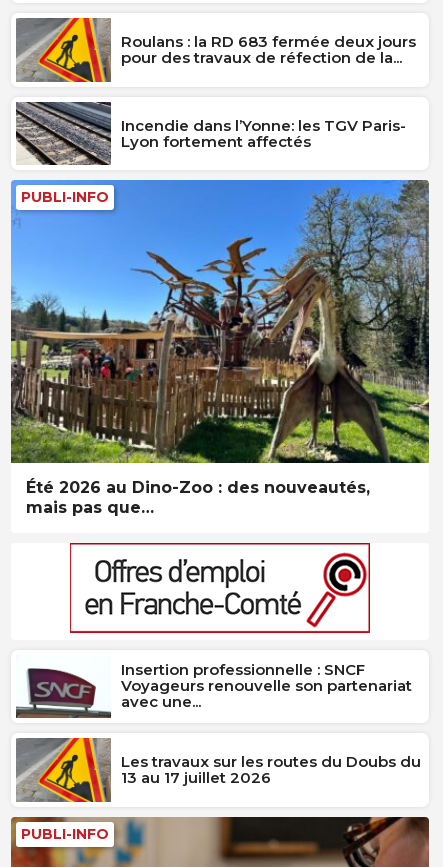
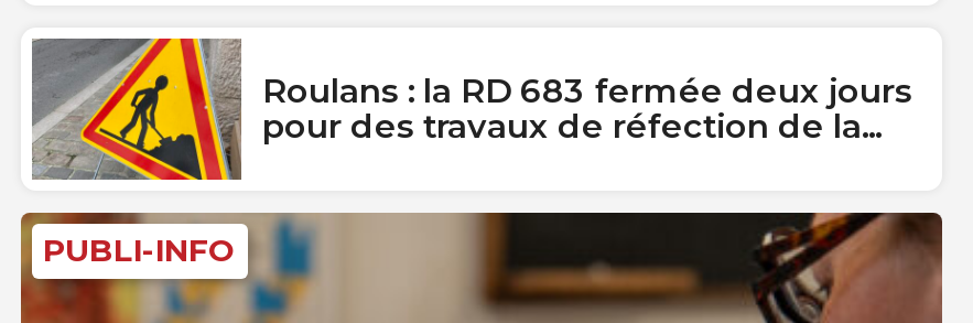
- [image]
- Incendie dans l’Yonne: les TGV Paris-
- Lyon fortement affectés
- PUBLI-INFO

- [image]
- Été 2026 au Dino-Zoo : des nouveautés,
- mais pas que…

- [image]
- Insertion professionnelle : SNCF
- Voyageurs renouvelle son partenariat
- avec une...
- Les travaux sur les routes du Doubs du
- 13 au 17 juillet 2026

- [image]
